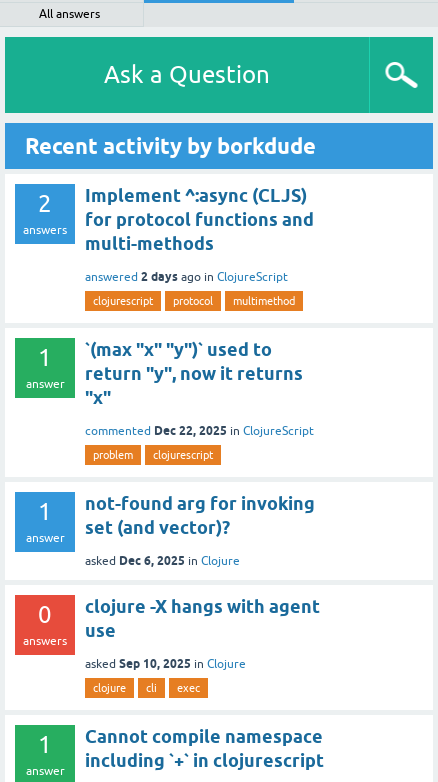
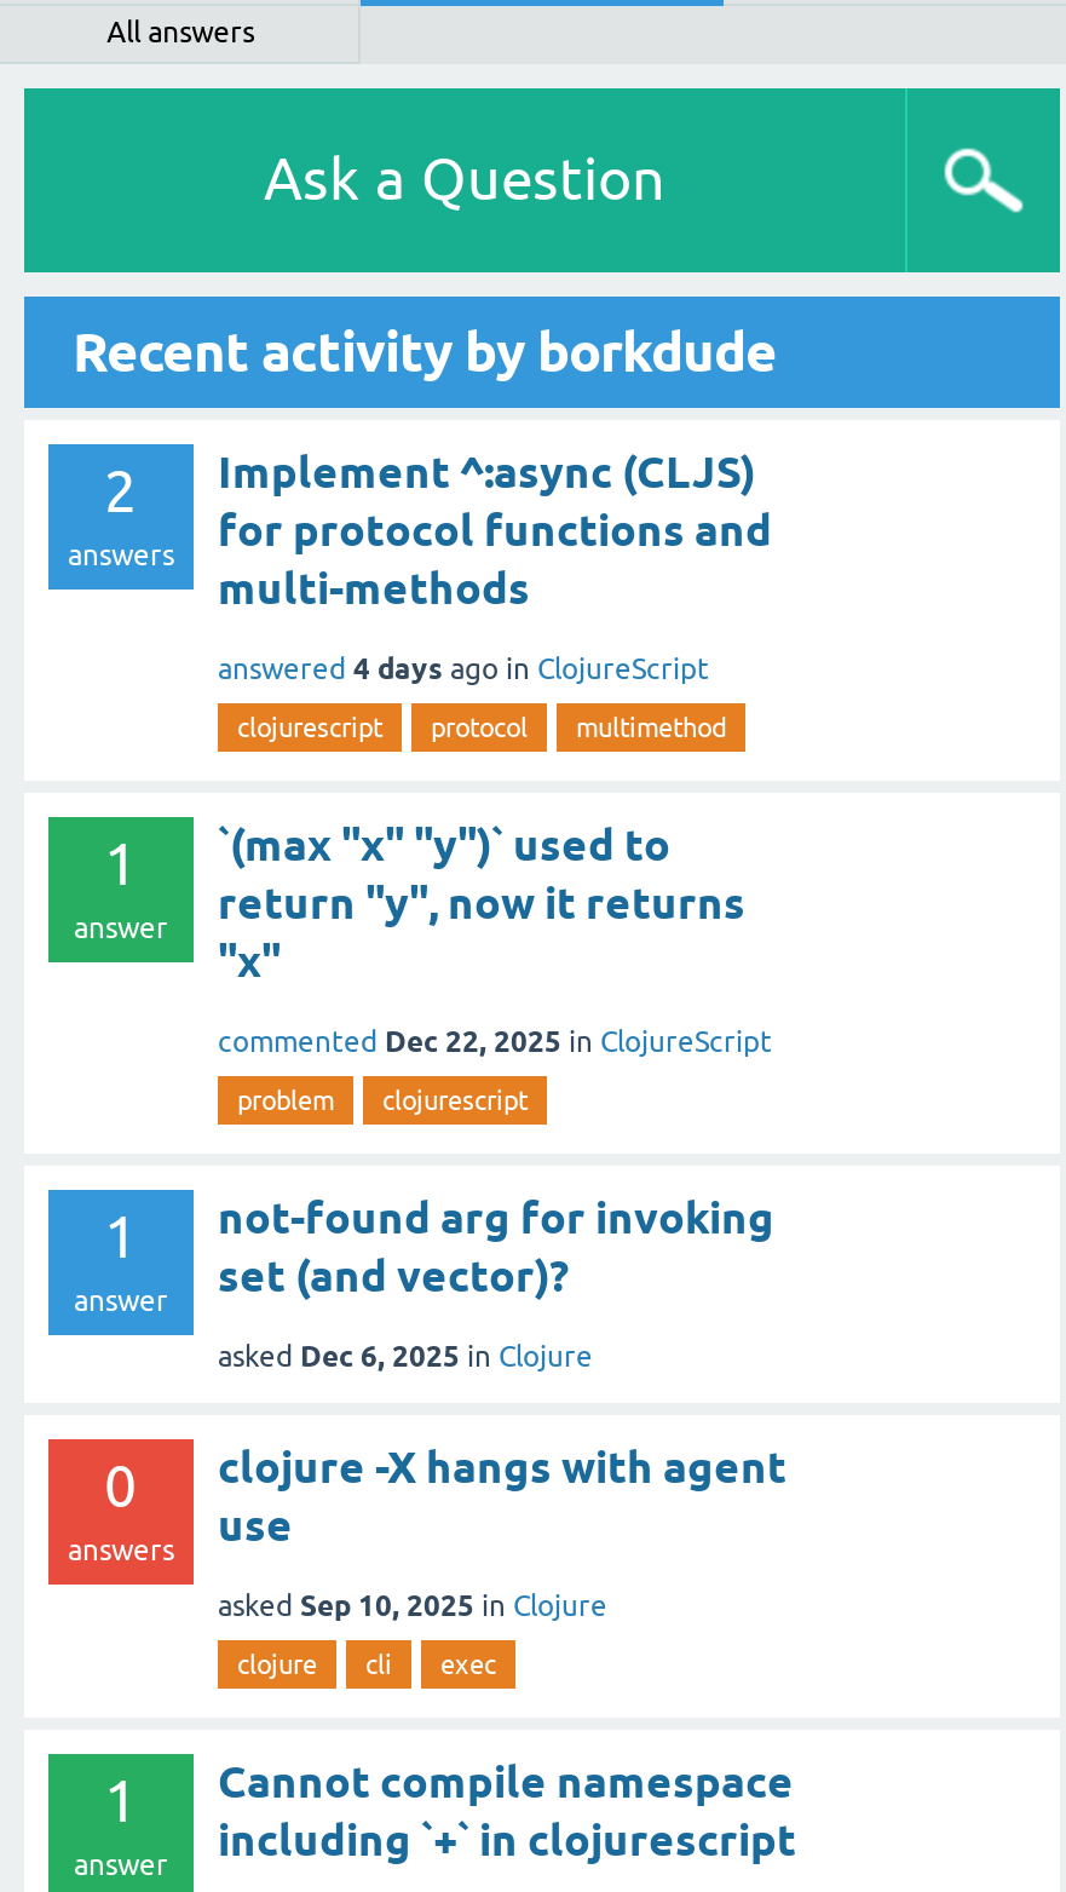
- answered 2 days ago in ClojureScript
+ answered 4 days ago in ClojureScript
